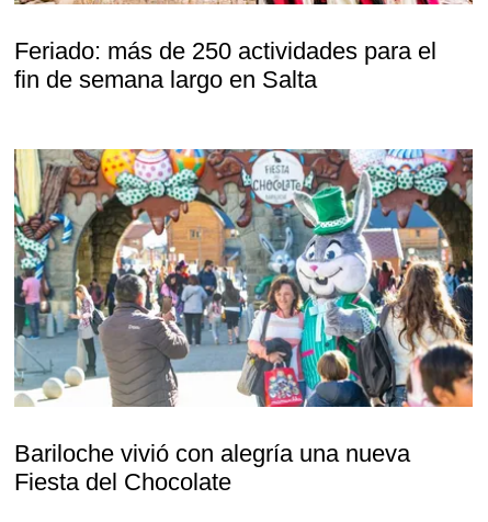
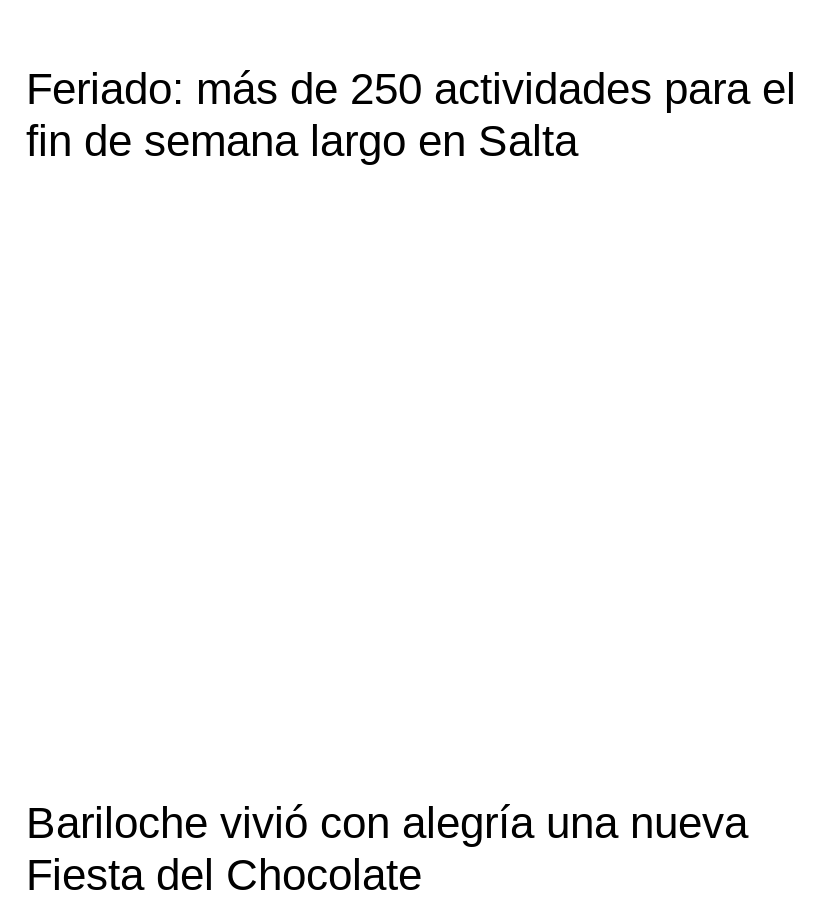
- [image]
